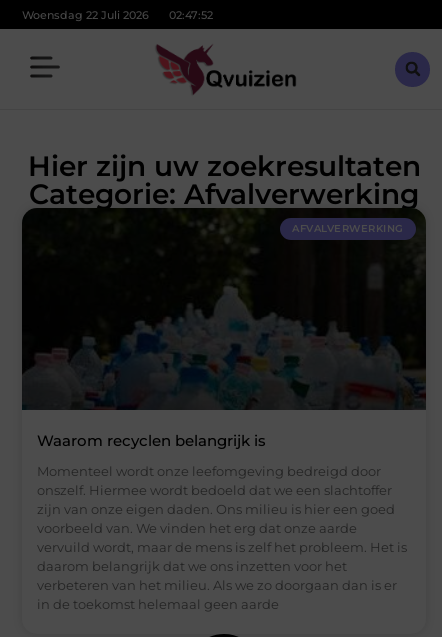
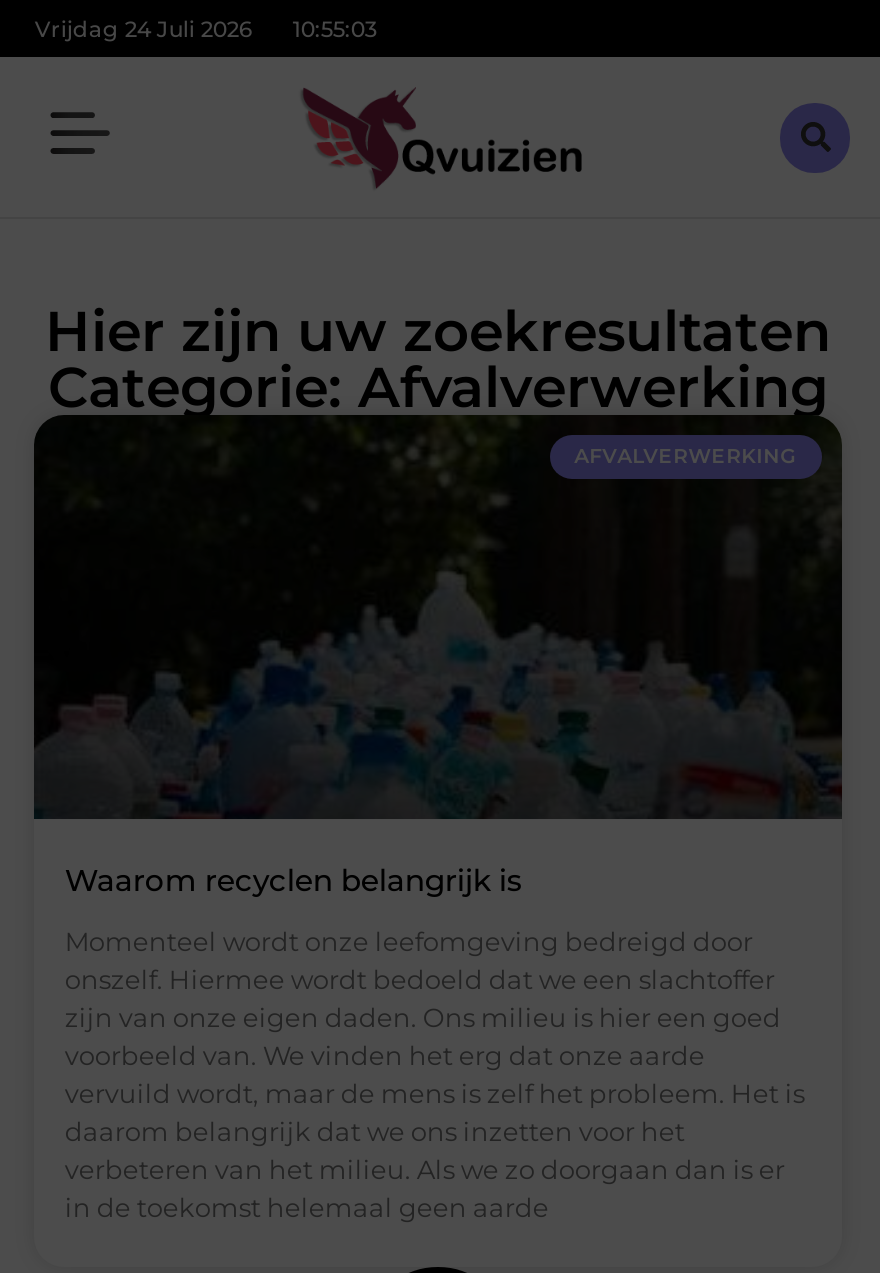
- Woensdag 22 Juli 2026
+ Vrijdag 24 Juli 2026

- 02:47:52
+ 10:55:03
